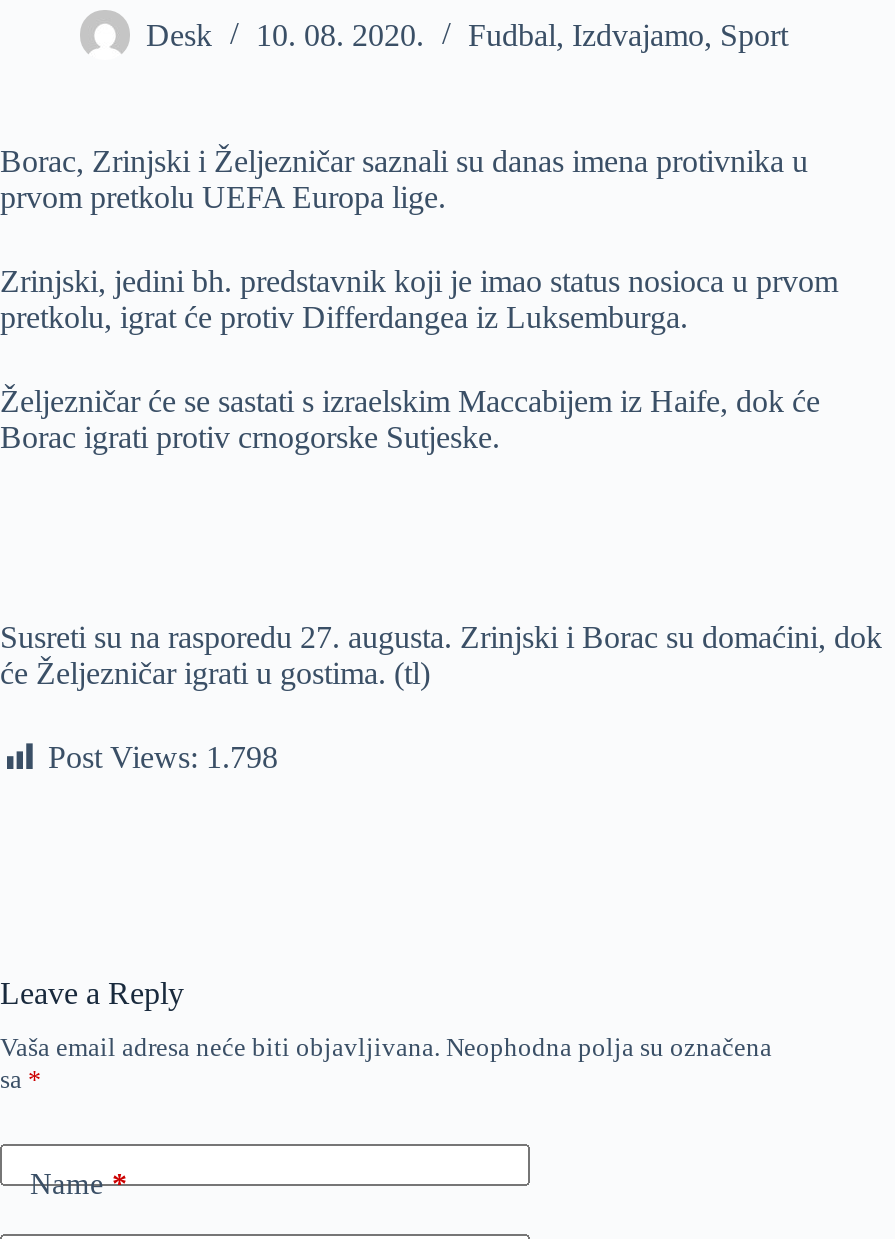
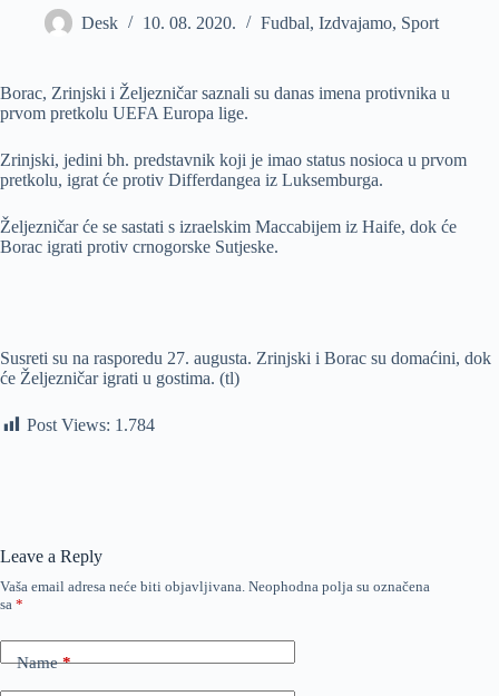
- Post Views: 1.798
+ Post Views: 1.784
